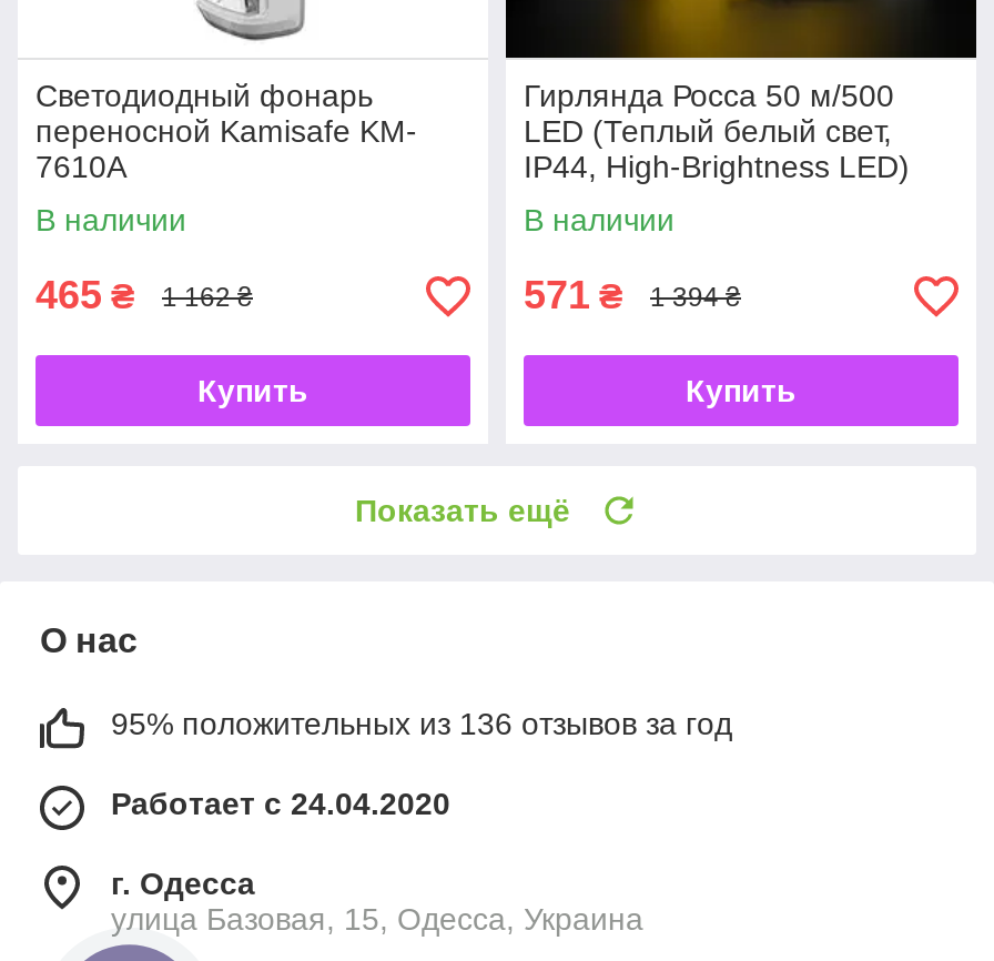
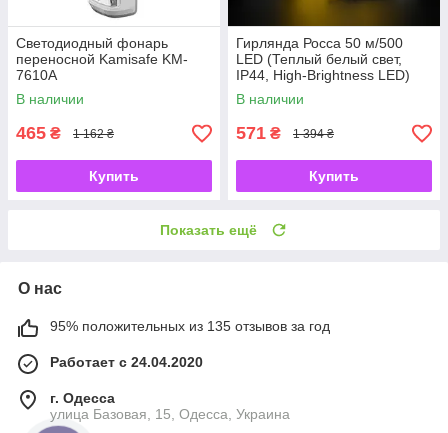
- 95% положительных из 136 отзывов за год
+ 95% положительных из 135 отзывов за год
